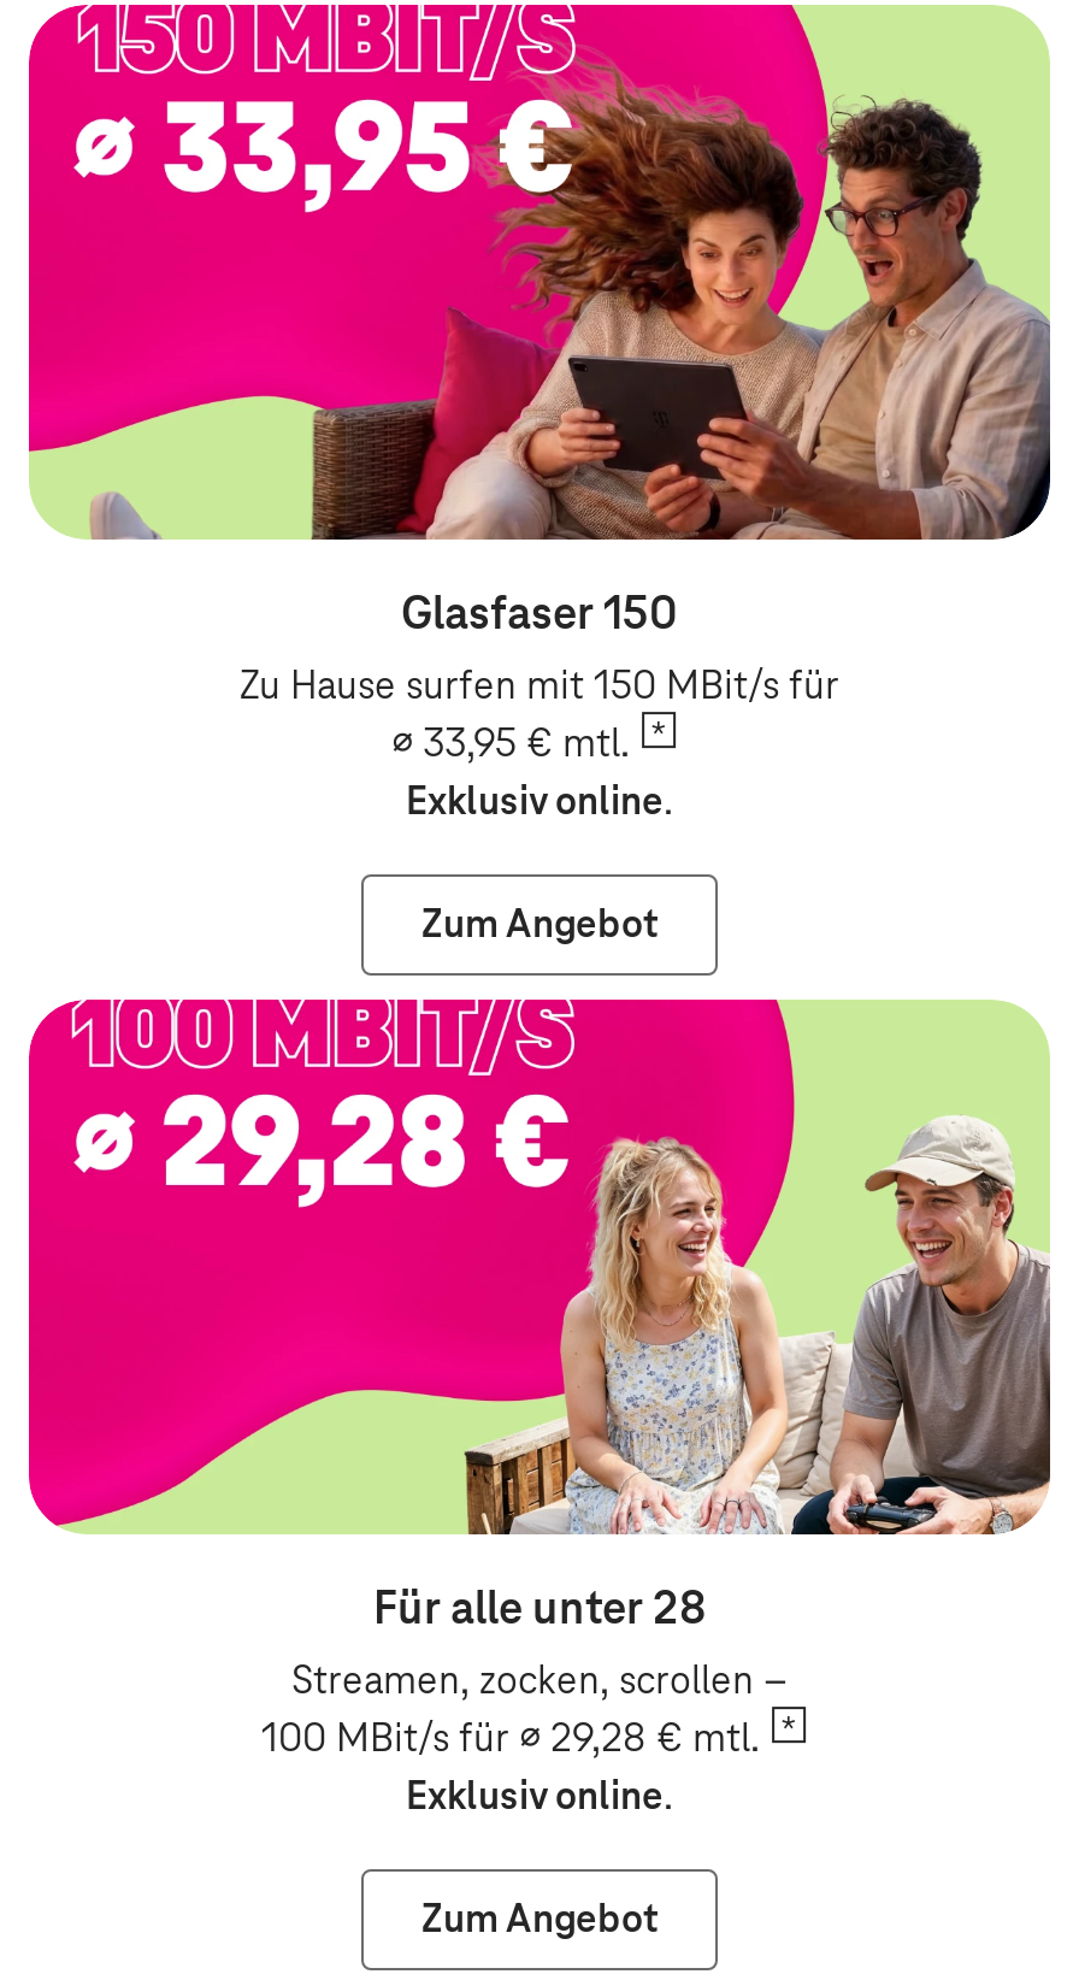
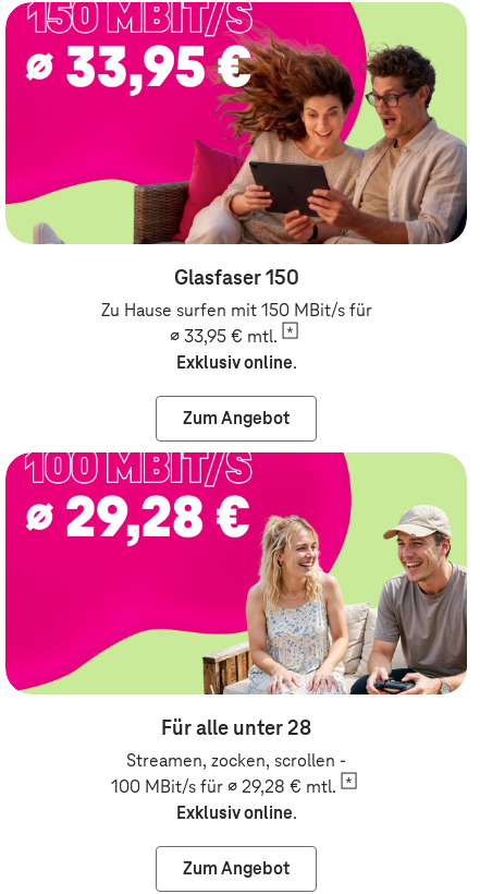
- Streamen, zocken, scrollen –
+ Streamen, zocken, scrollen -
